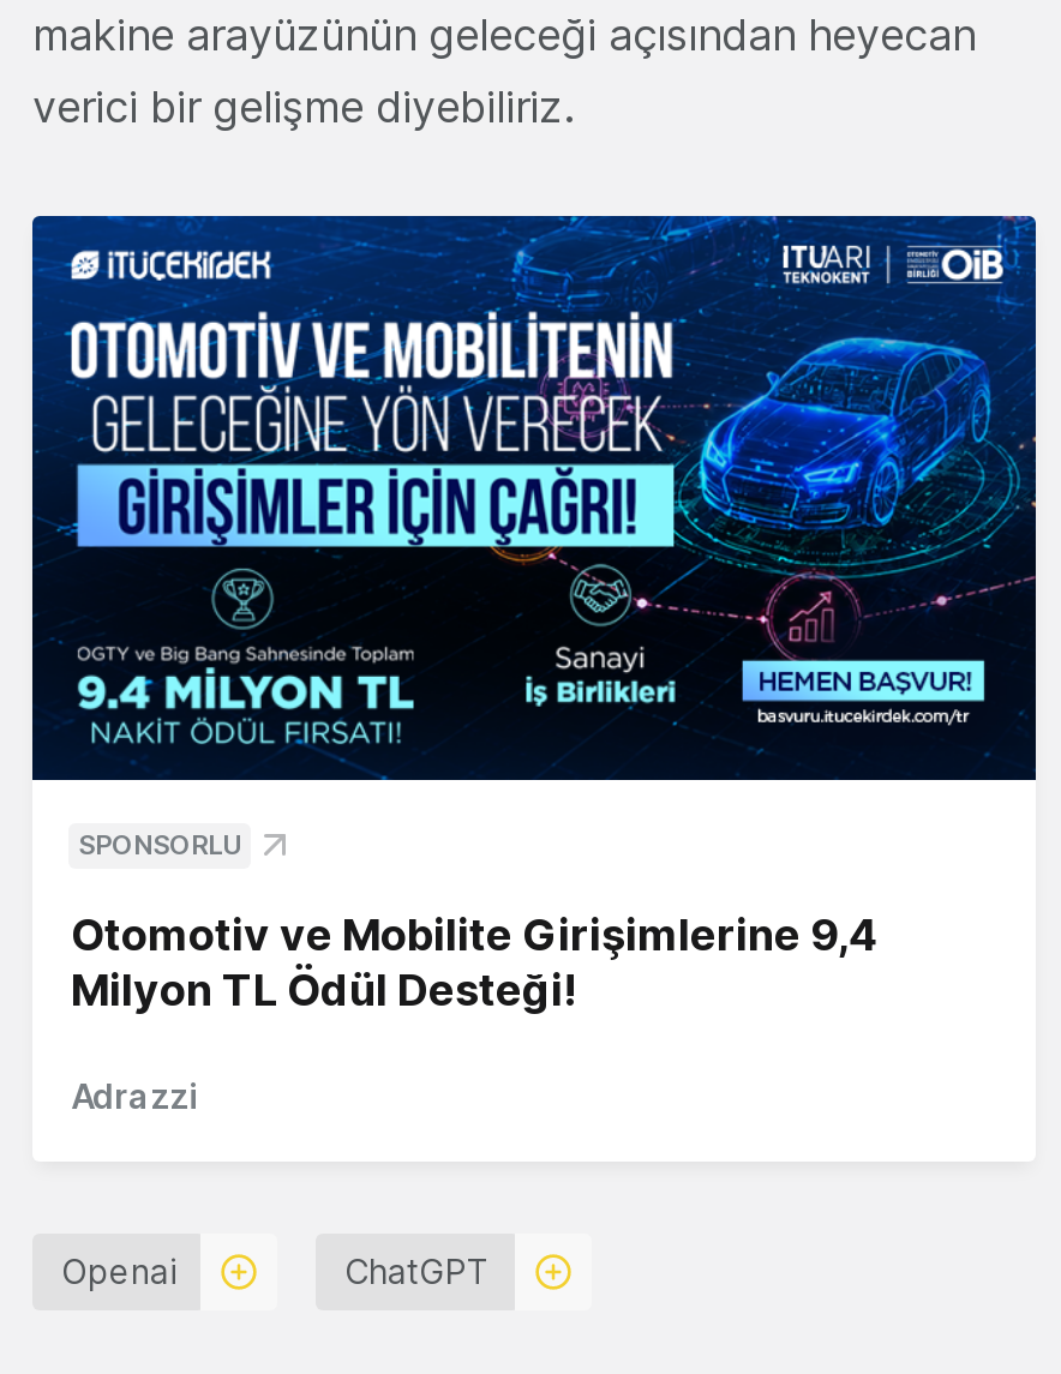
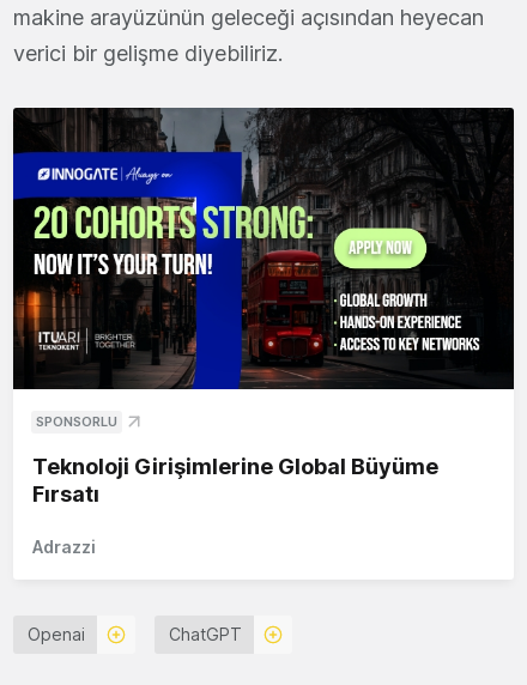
- [image]
+ [image]

- Otomotiv ve Mobilite Girişimlerine 9,4
- Milyon TL Ödül Desteği!
+ Teknoloji Girişimlerine Global Büyüme
+ Fırsatı
